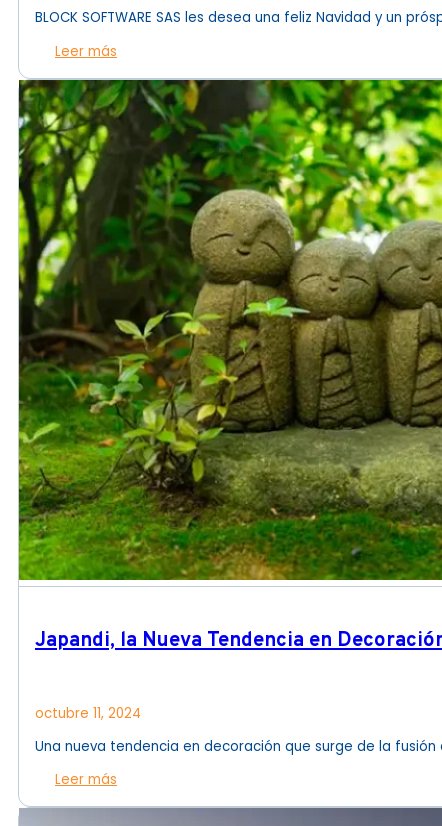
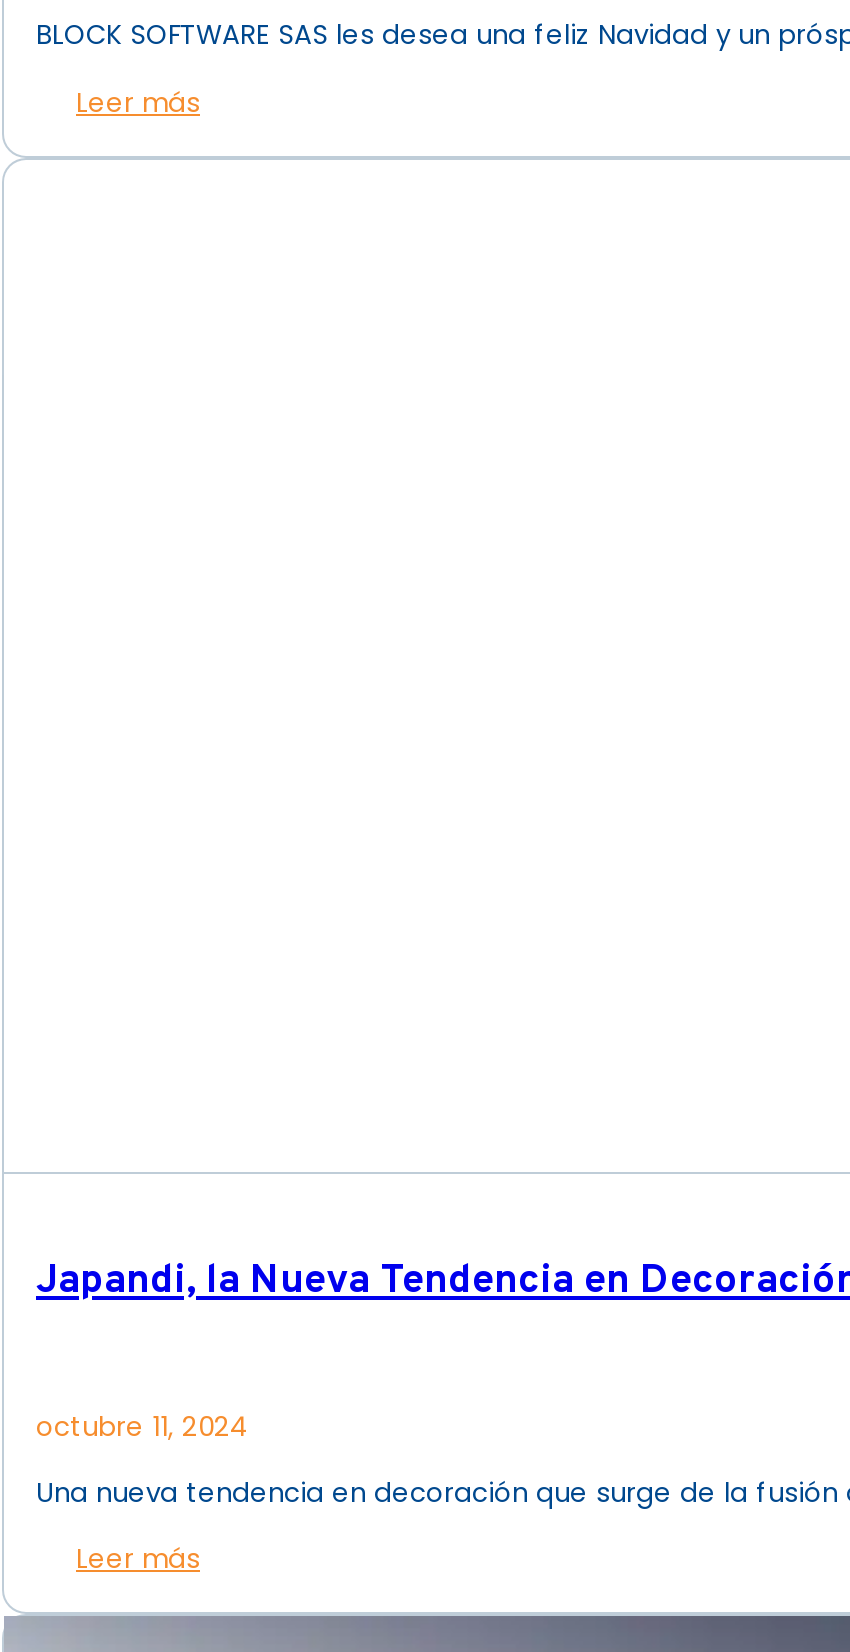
- [image]
